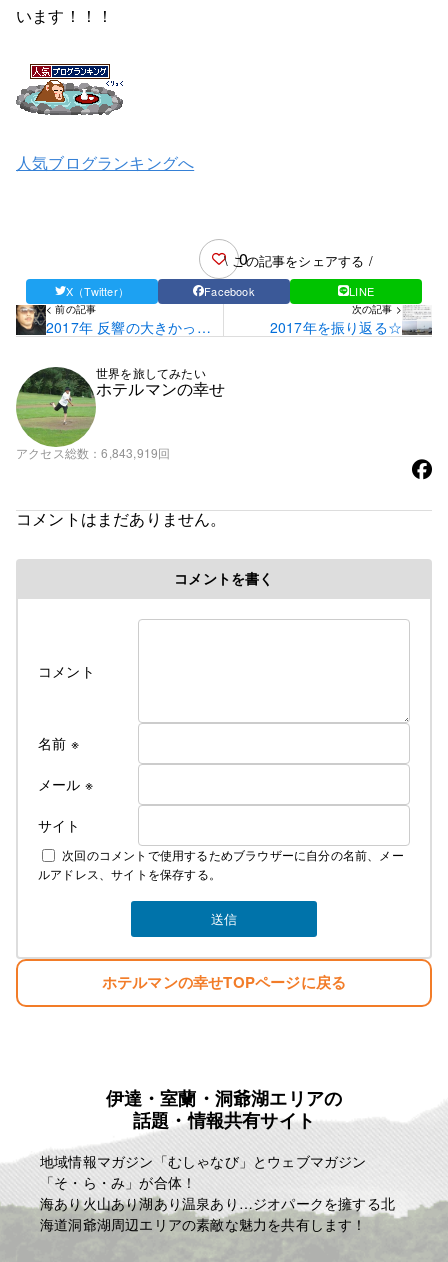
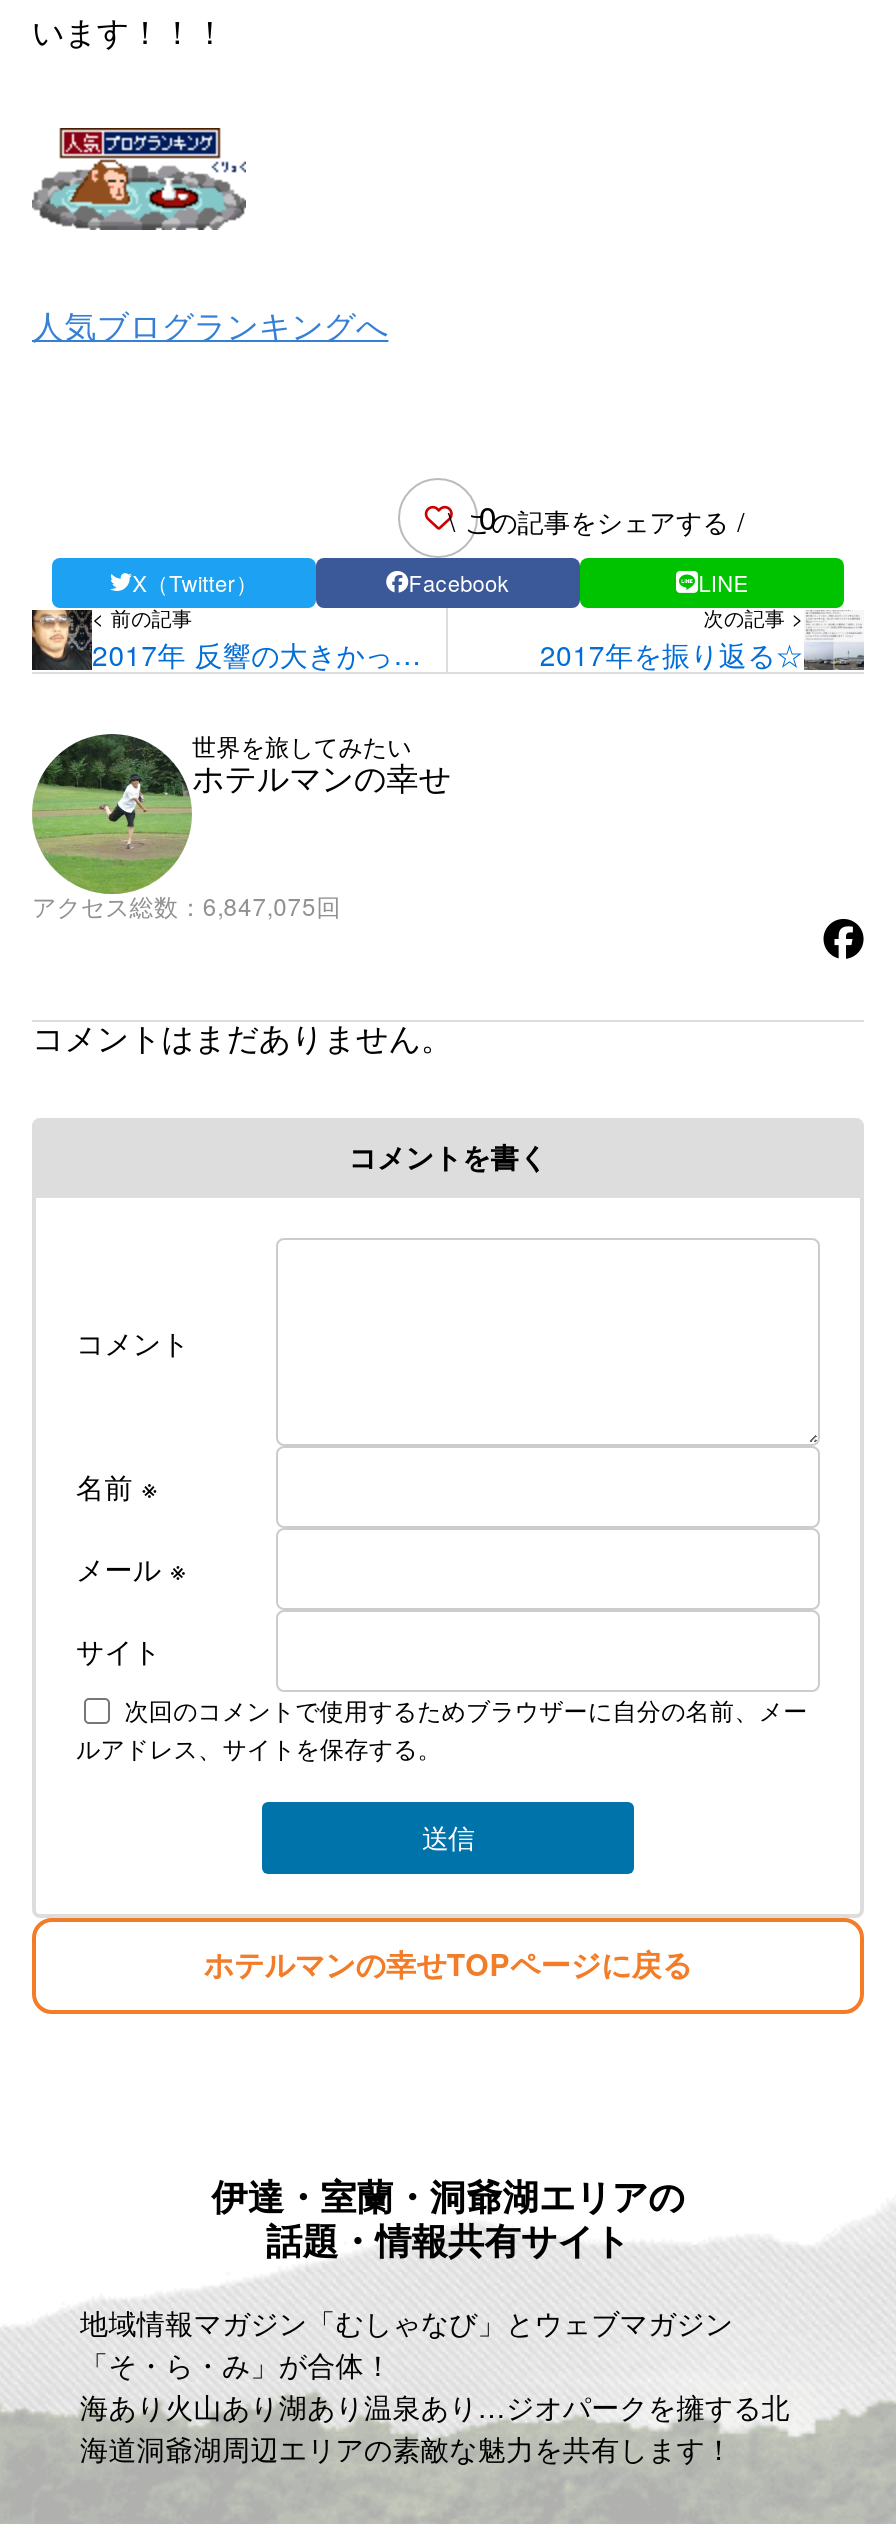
- アクセス総数 6,843,919回
+ アクセス総数 6,847,075回
